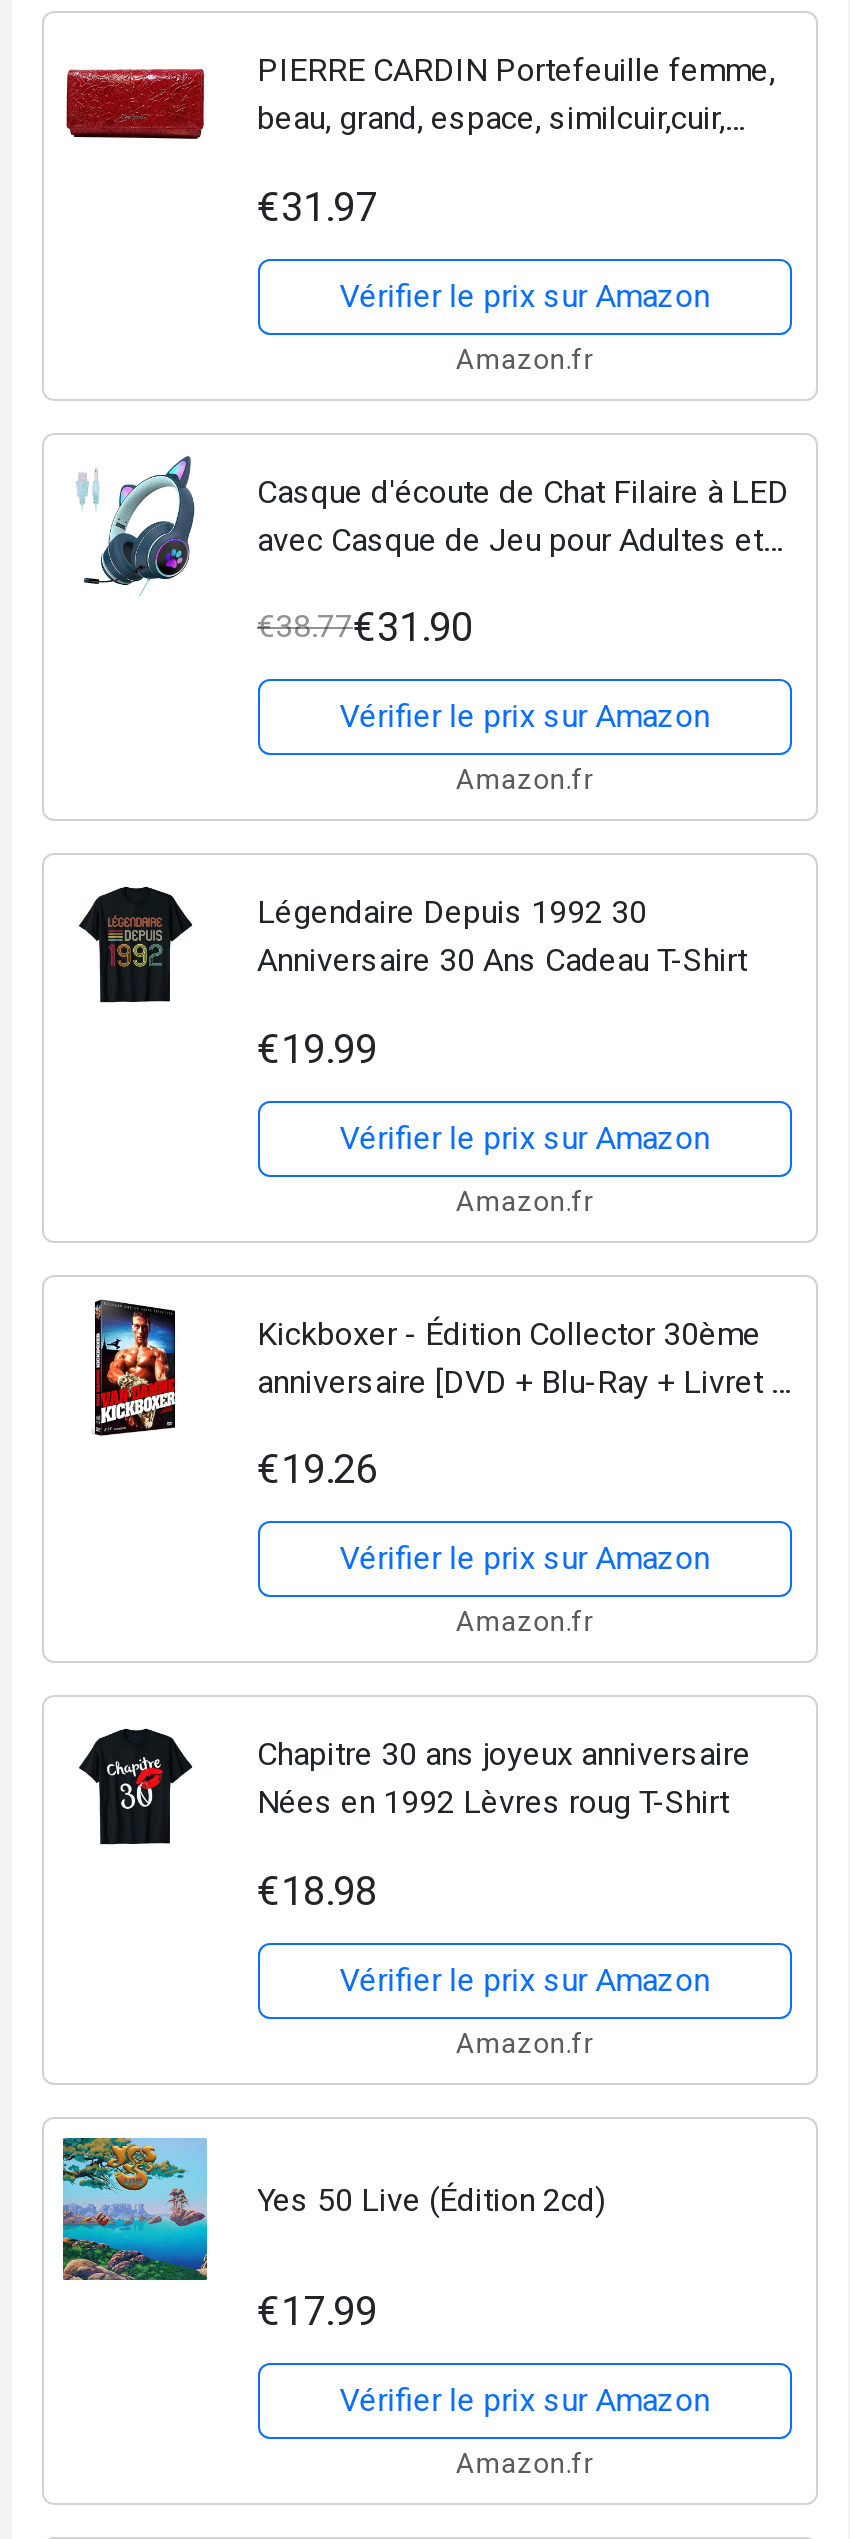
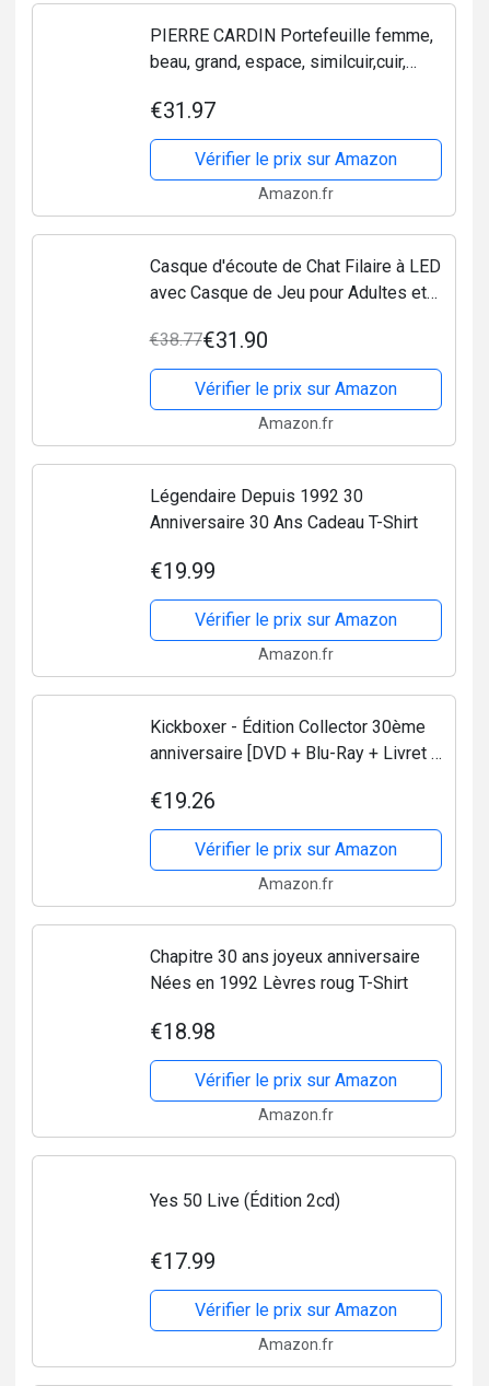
- [image]

- [image]

- [image]

- [image]

- [image]

- [image]
